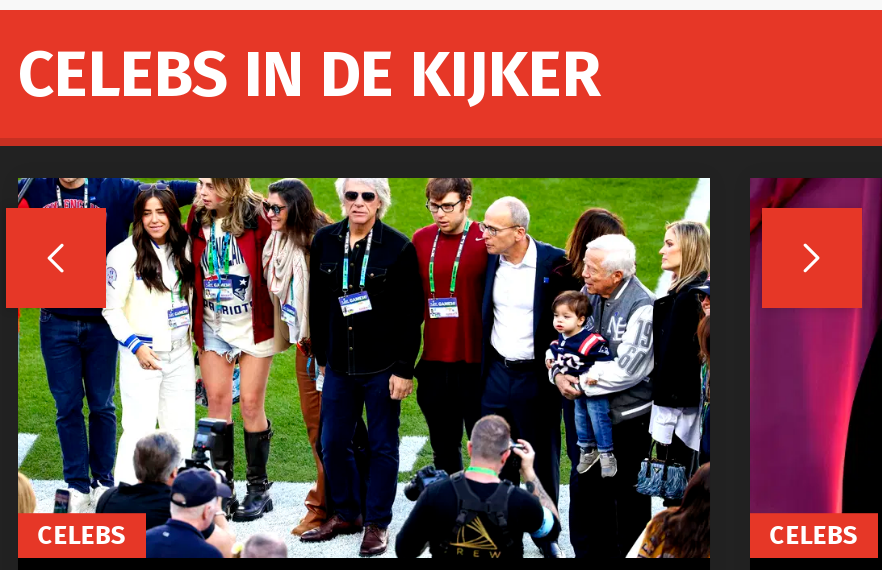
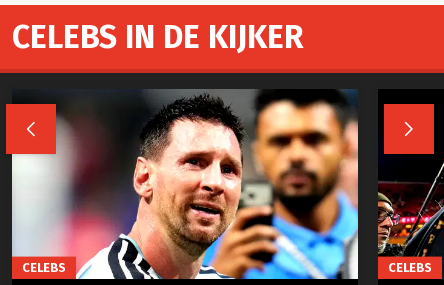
- [image]
+ [image]

- [image]
+ [image]
